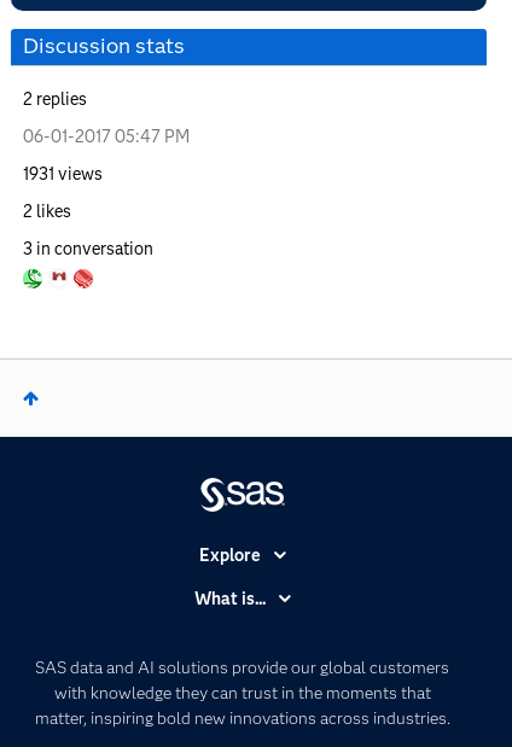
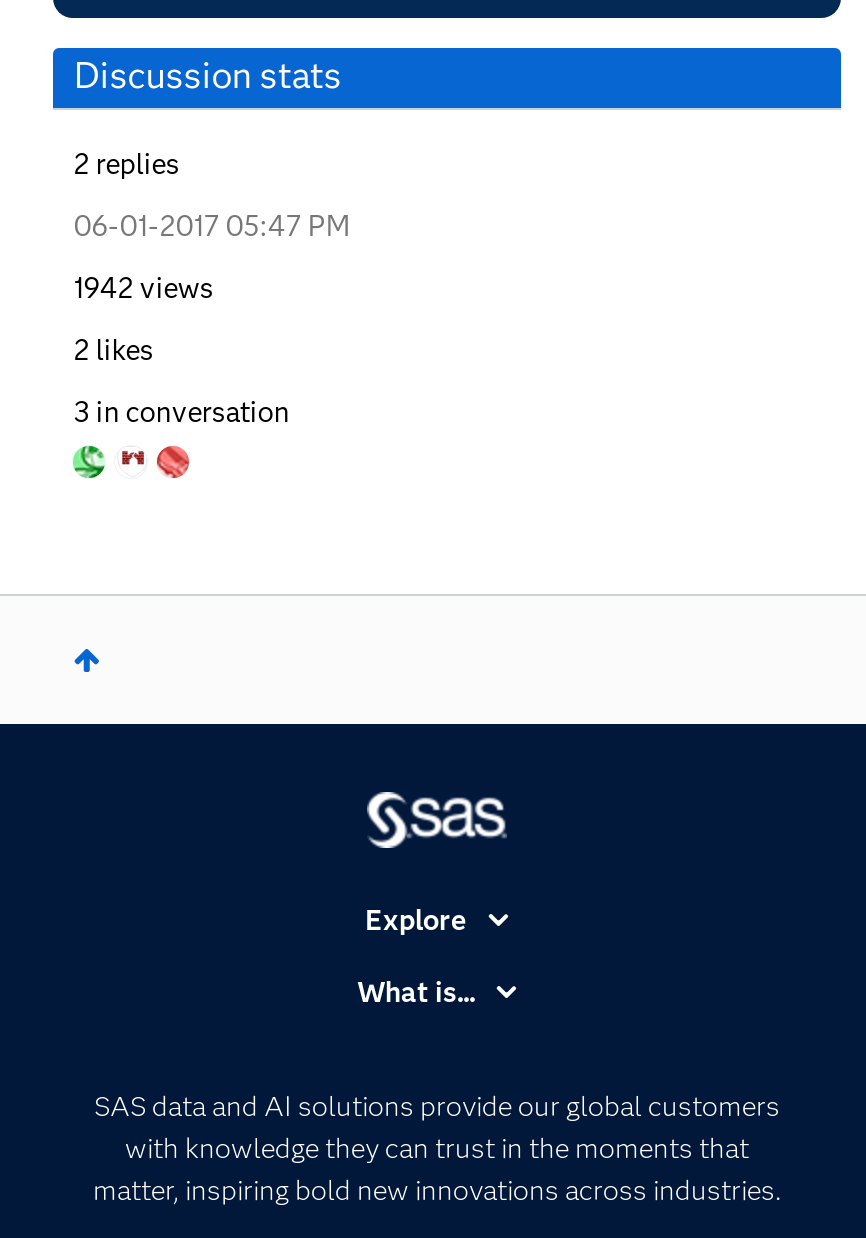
- 1931 views
+ 1942 views
